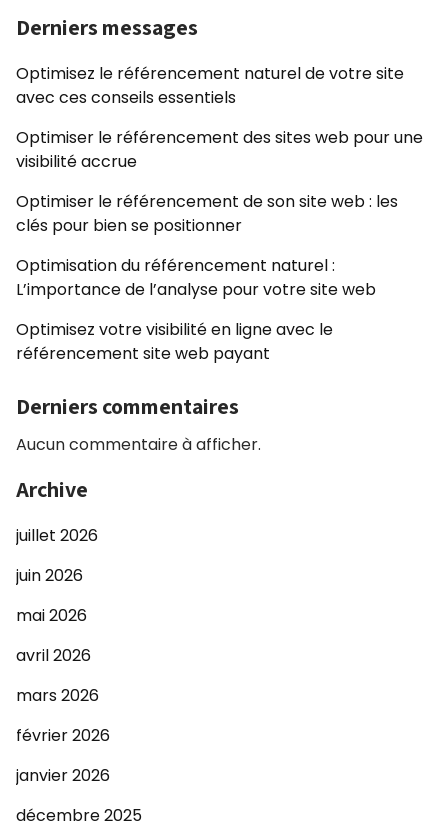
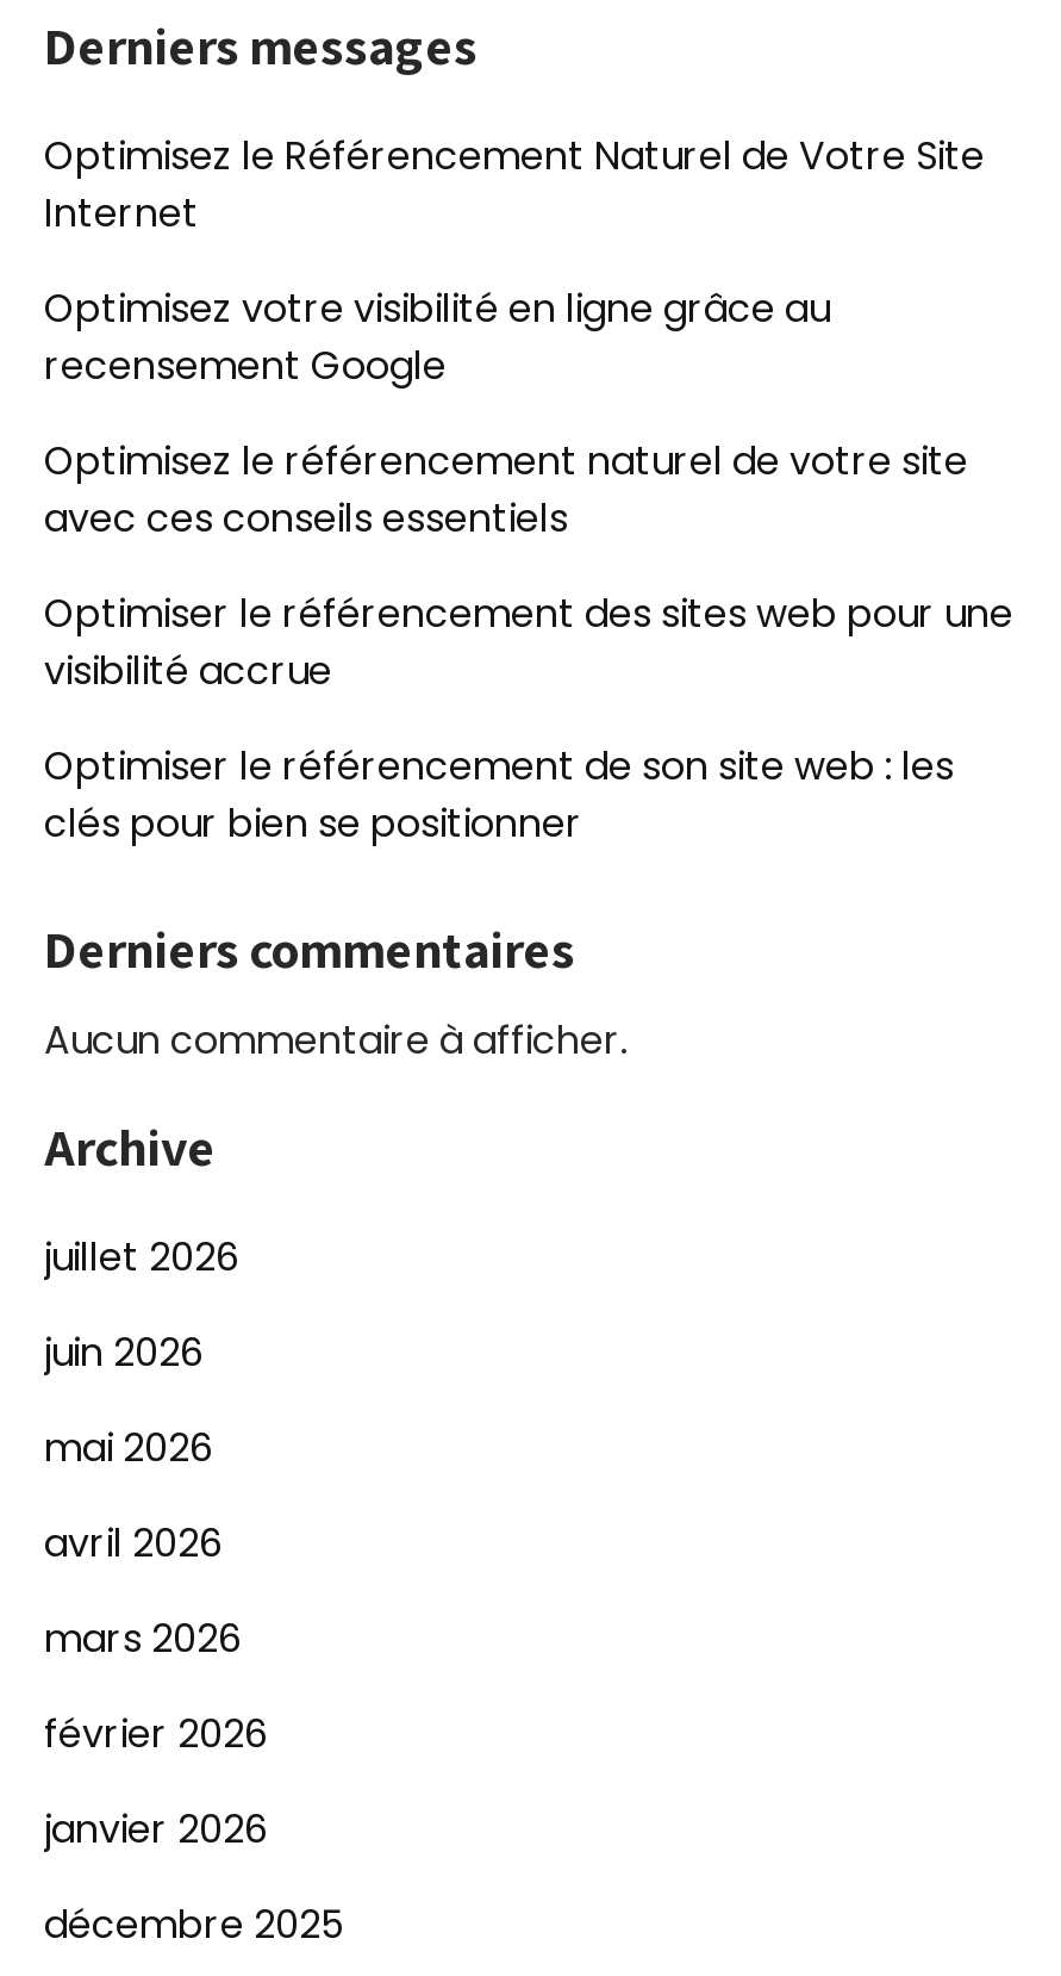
+ Optimisez le Référencement Naturel de Votre Site
+ Internet
+ Optimisez votre visibilité en ligne grâce au
+ recensement Google

moved down: Optimisez le référencement naturel de votre site | avec ces conseils essentiels | Optimiser le référencement des sites web pour une | visibilité accrue | Optimiser le référencement de son site web : les | clés pour bien se positionner

- Optimisation du référencement naturel :
- L’importance de l’analyse pour votre site web
- Optimisez votre visibilité en ligne avec le
- référencement site web payant
